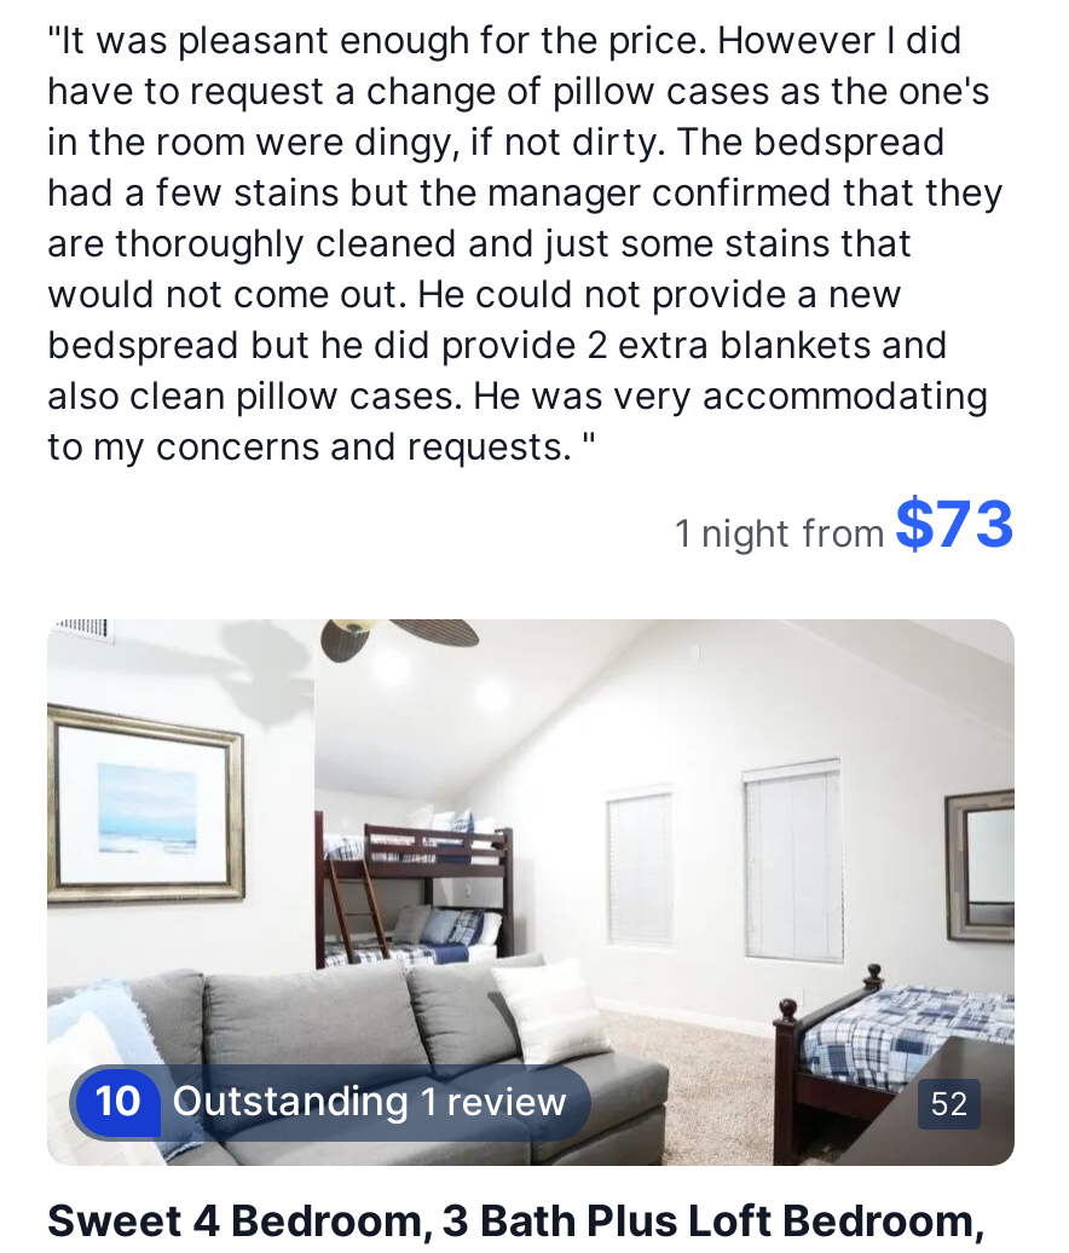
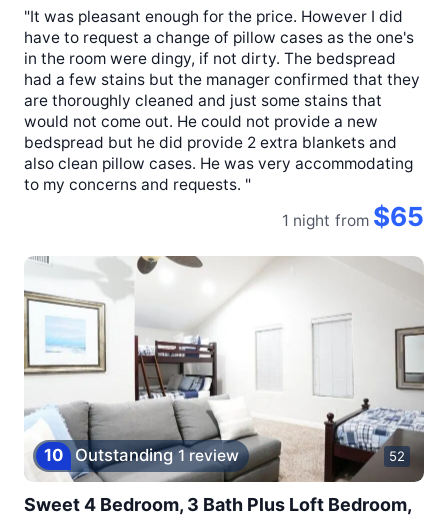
- 1 night from $73
+ 1 night from $65
